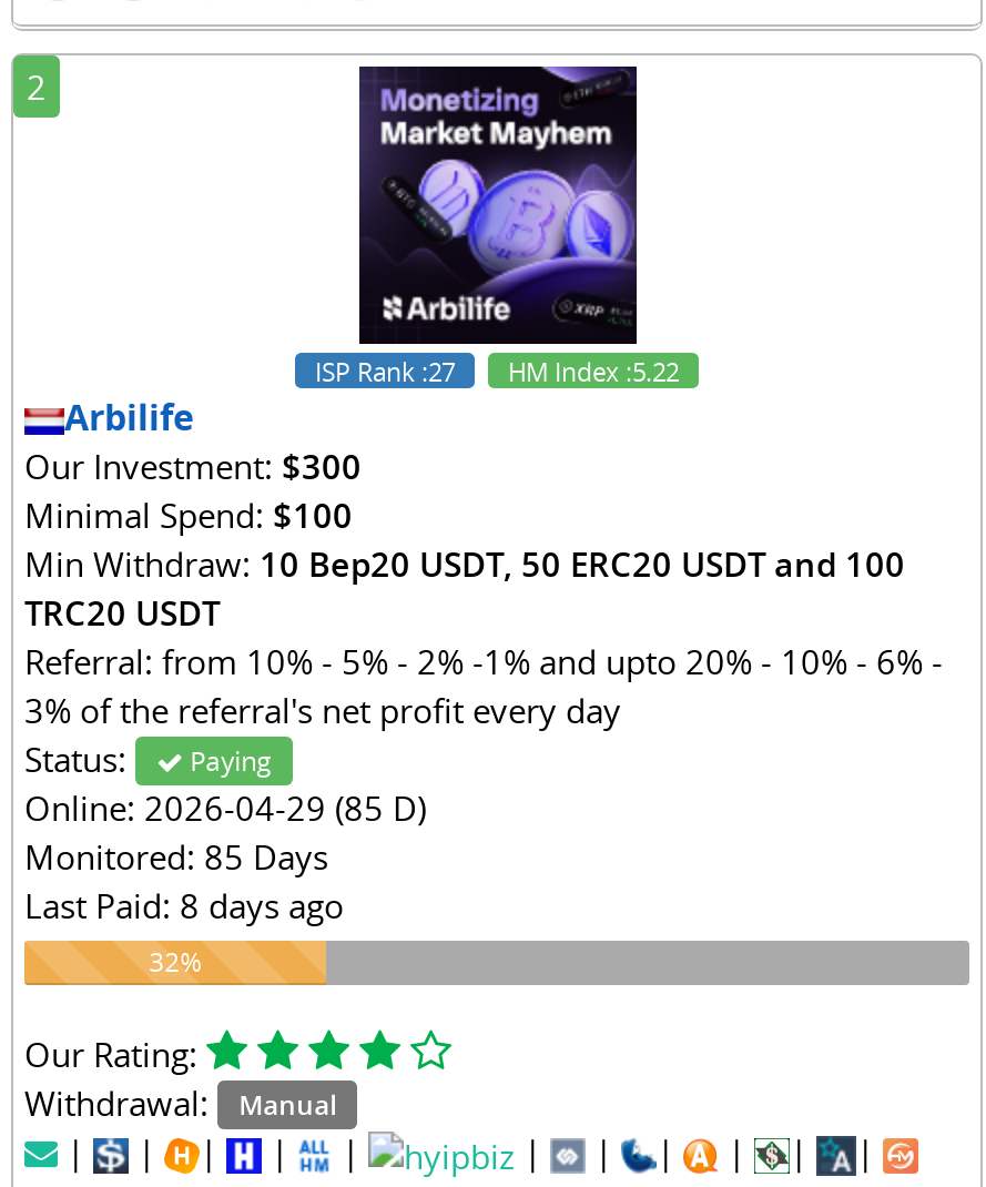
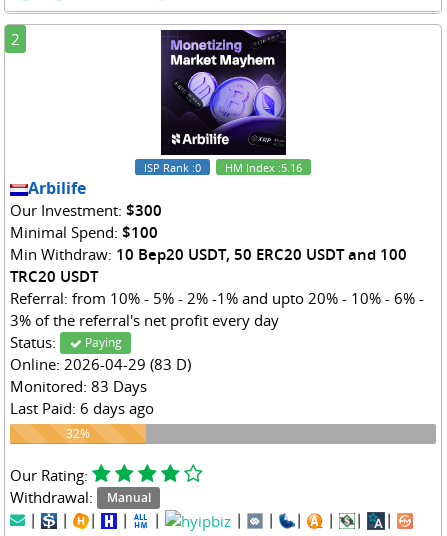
- ISP Rank:27
+ ISP Rank:0

- HM Index:5.22
+ HM Index:5.16

- Online: 2026-04-29 (85 D)
+ Online: 2026-04-29 (83 D)

- Monitored: 85 Days
+ Monitored: 83 Days

- Last Paid: 8 days ago
+ Last Paid: 6 days ago
